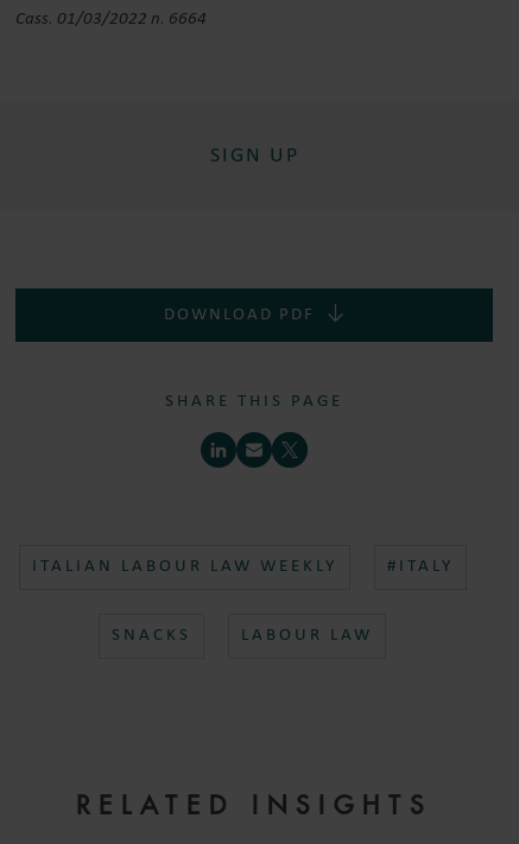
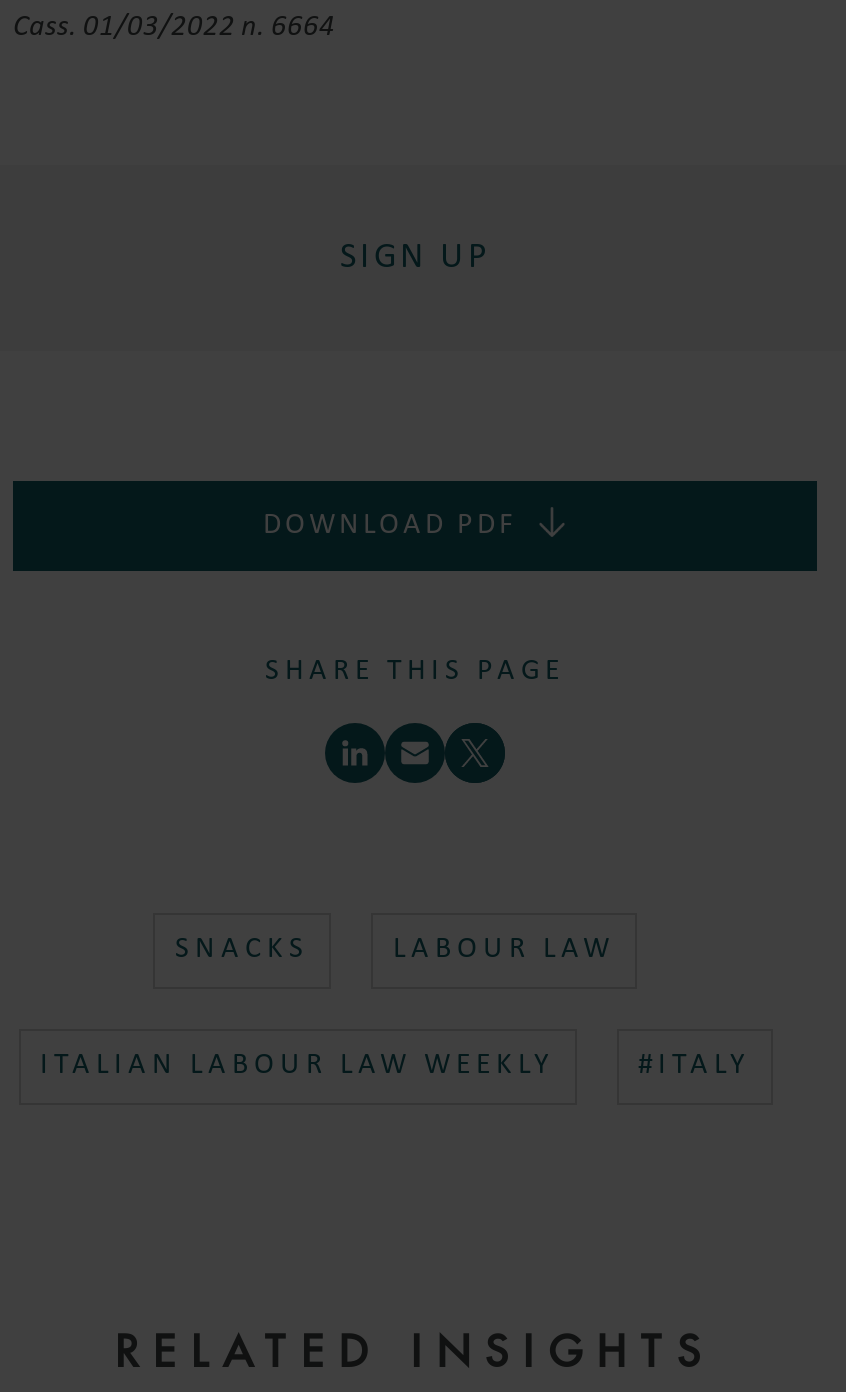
moved down: ITALIAN LABOUR LAW WEEKLY | #ITALY

moved up: SNACKS | LABOUR LAW
